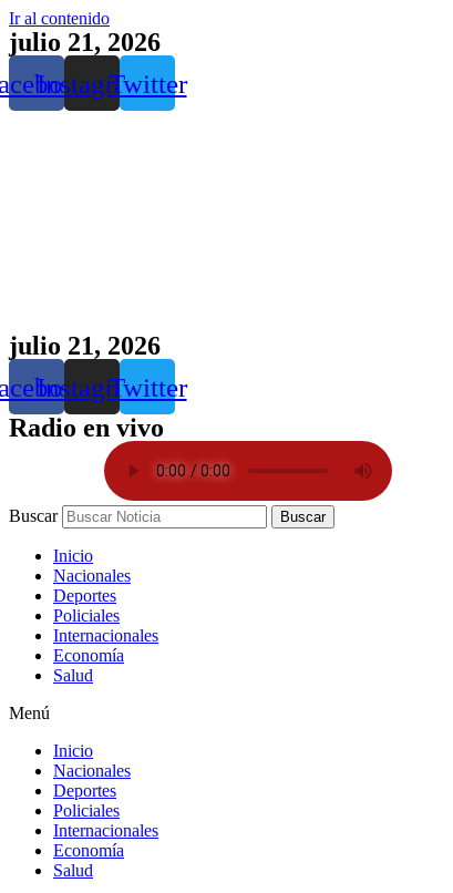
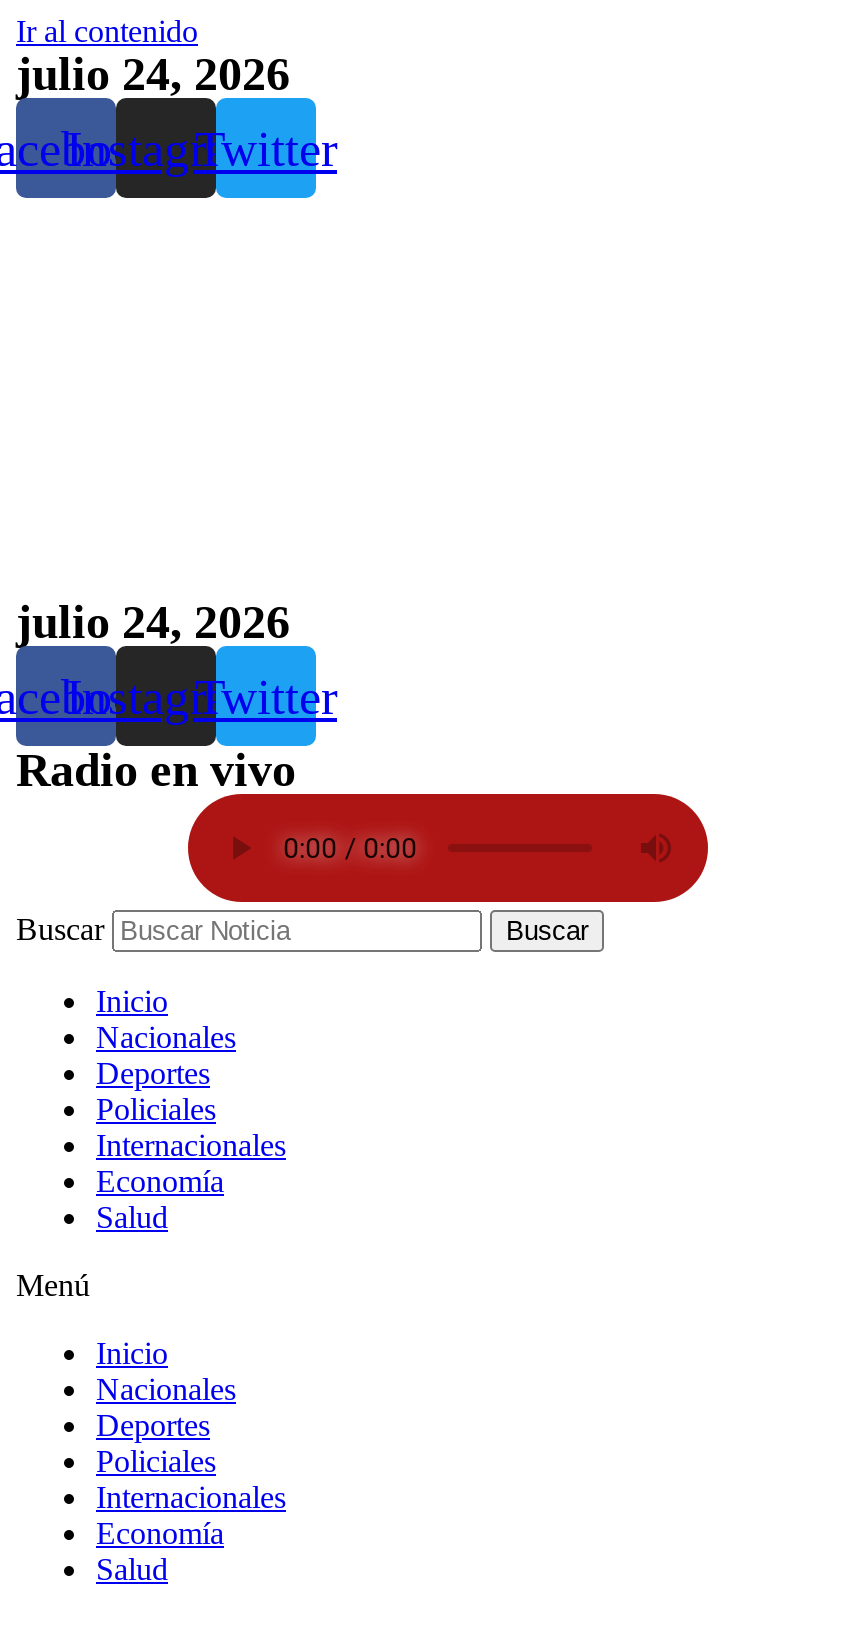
- julio 21, 2026
+ julio 24, 2026

- julio 21, 2026
+ julio 24, 2026
